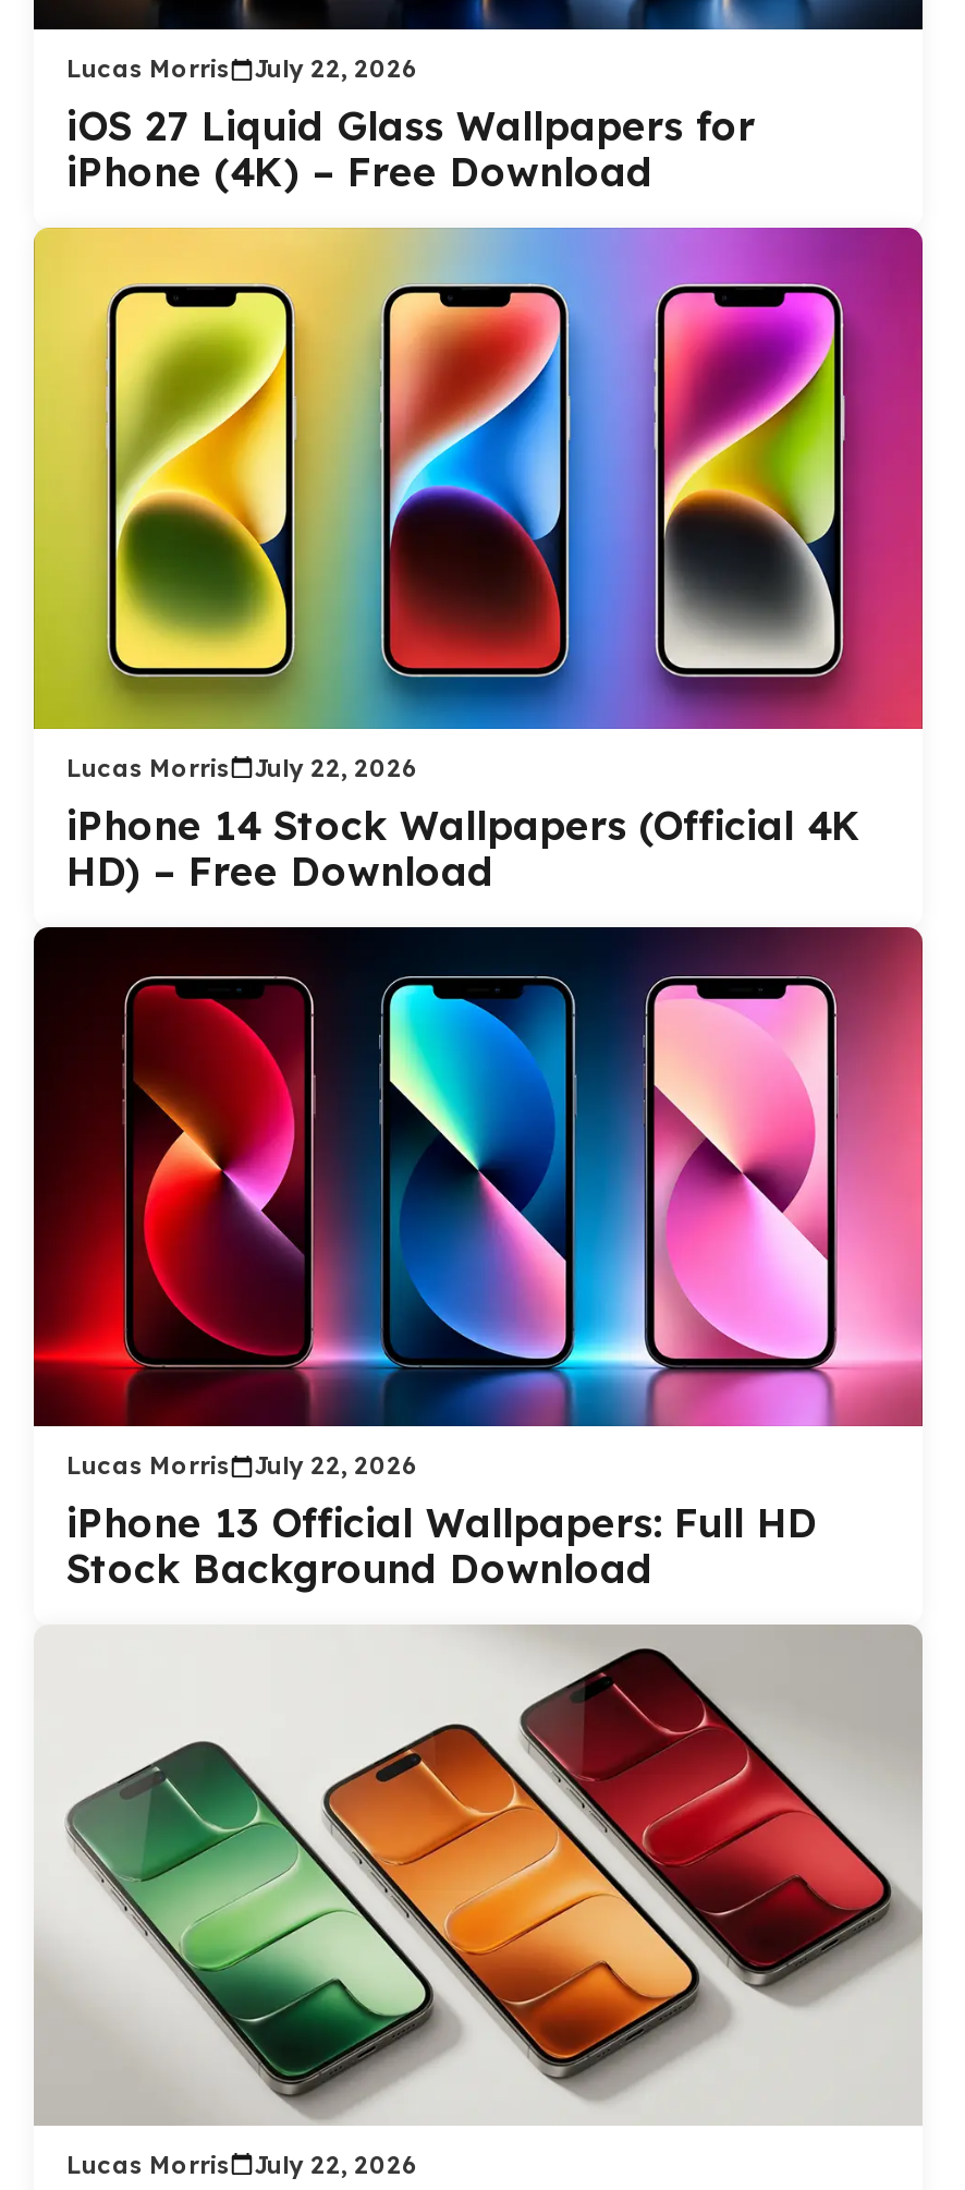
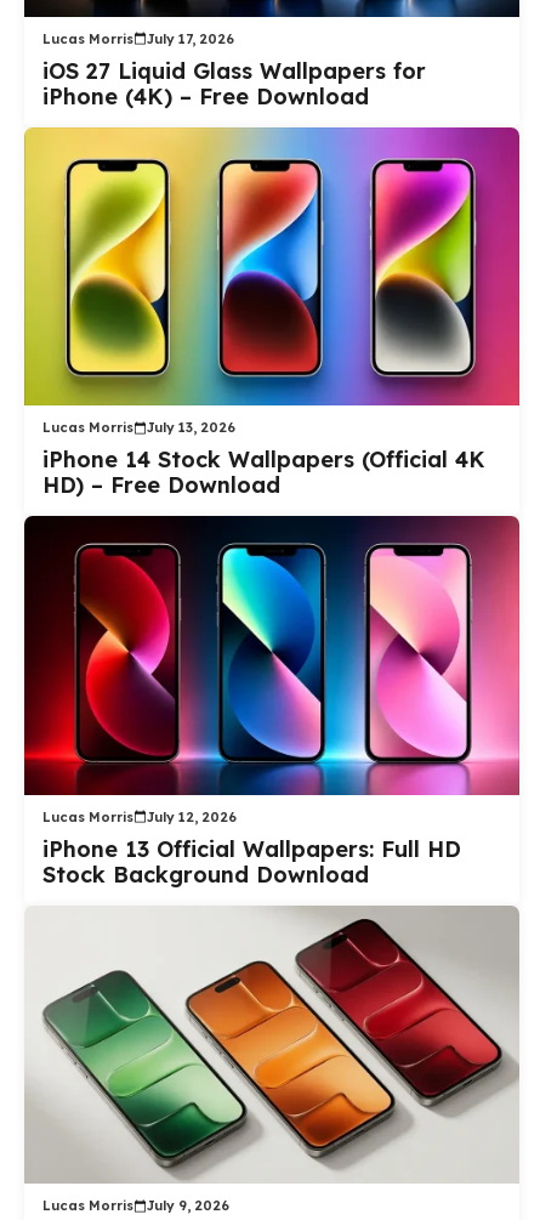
- Lucas Morris July 22, 2026
+ Lucas Morris July 17, 2026

- Lucas Morris July 22, 2026
+ Lucas Morris July 13, 2026

- Lucas Morris July 22, 2026
+ Lucas Morris July 12, 2026

- Lucas Morris July 22, 2026
+ Lucas Morris July 9, 2026
